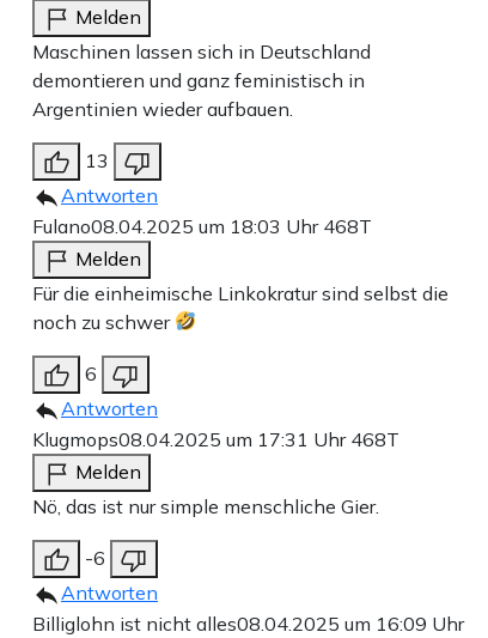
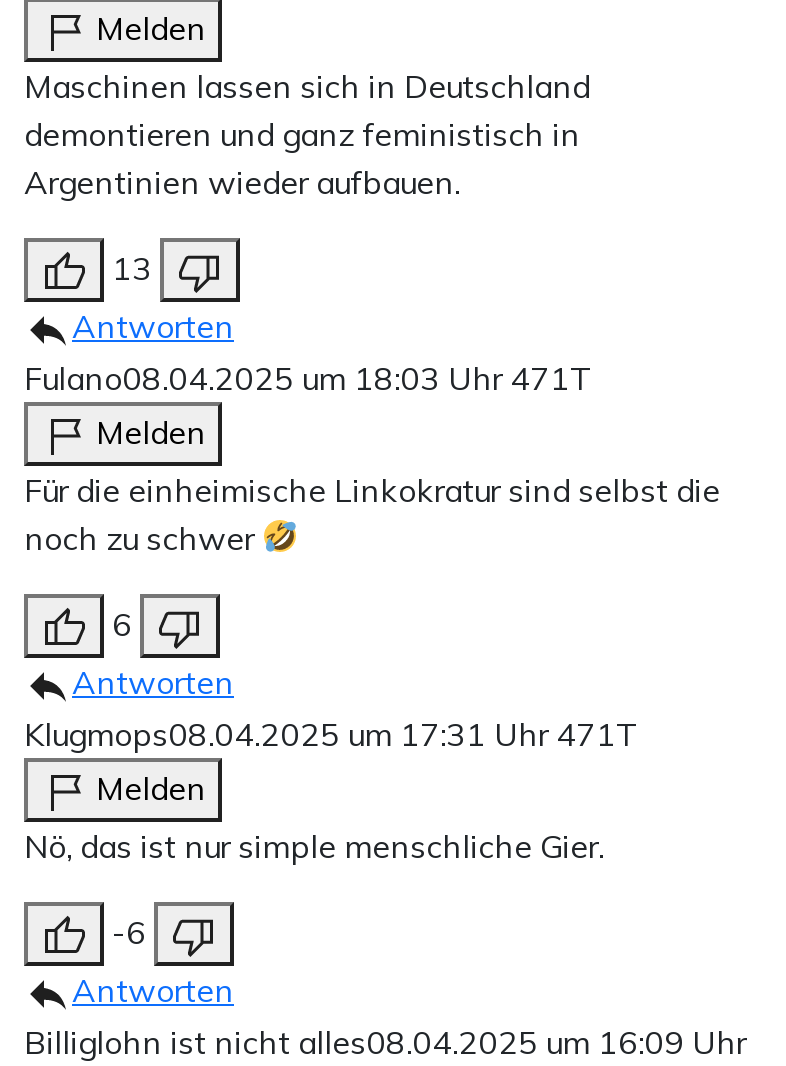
- Fulano08.04.2025 um 18:03 Uhr 468T
+ Fulano08.04.2025 um 18:03 Uhr 471T

- Klugmops08.04.2025 um 17:31 Uhr 468T
+ Klugmops08.04.2025 um 17:31 Uhr 471T
